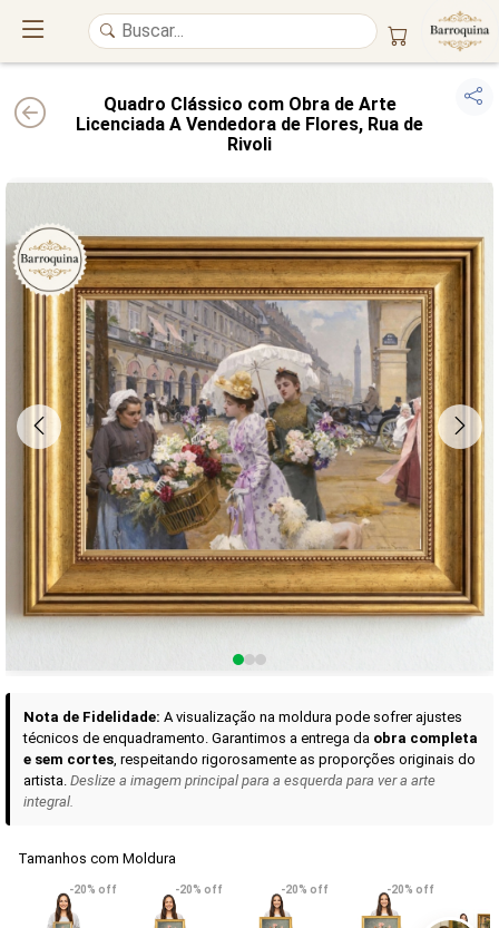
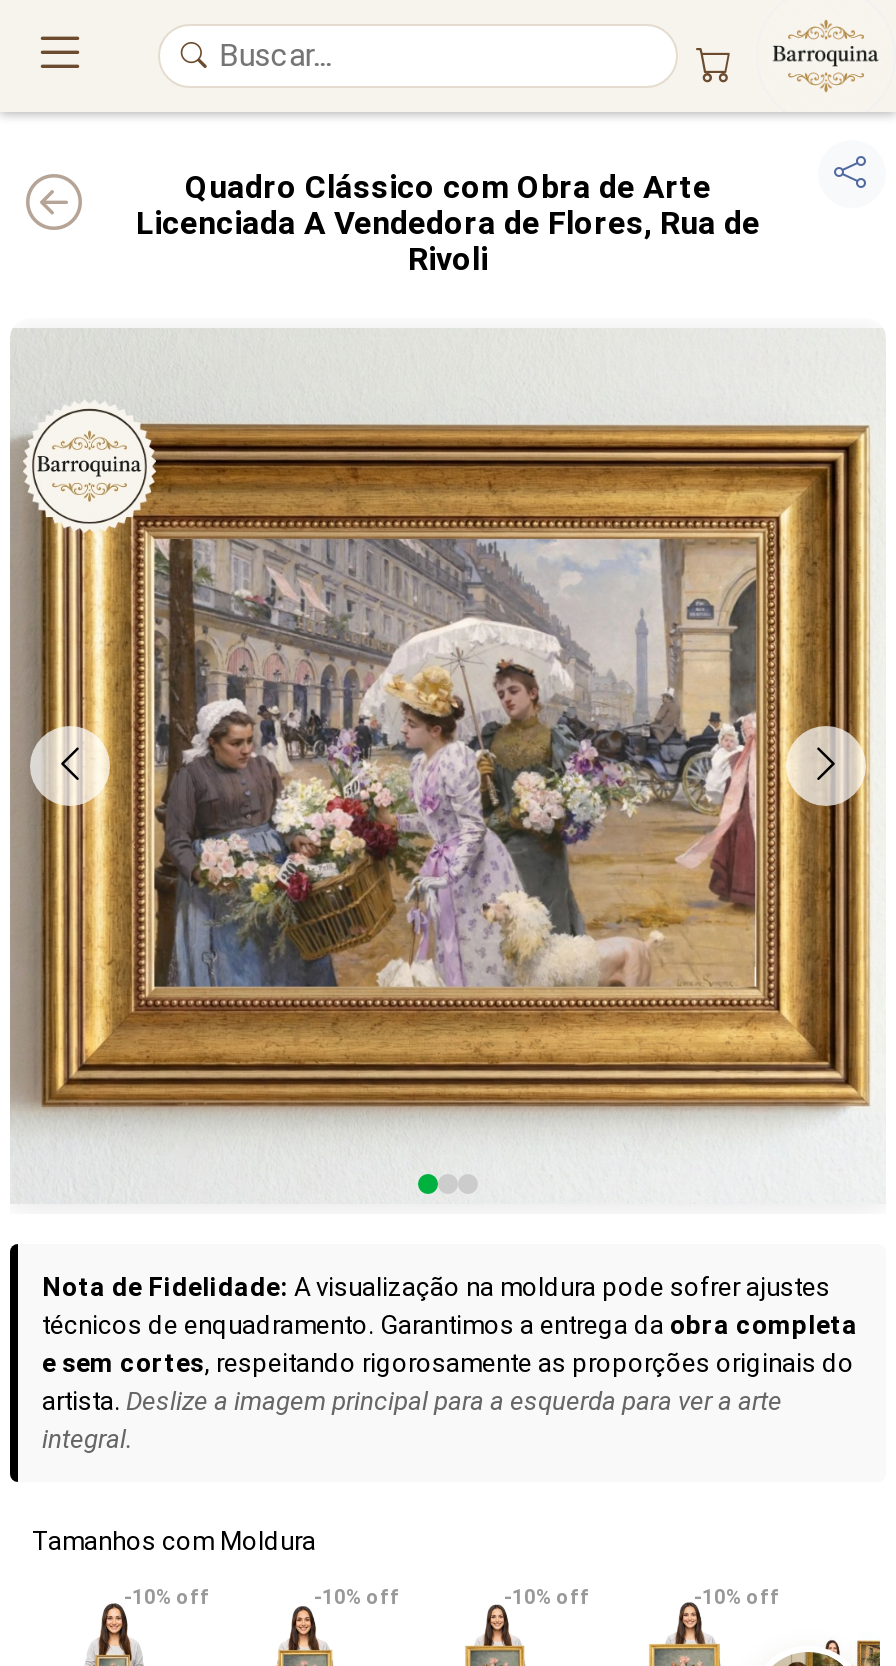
- -20% off
+ -10% off

- -20% off
+ -10% off

- -20% off
+ -10% off

- -20% off
+ -10% off
